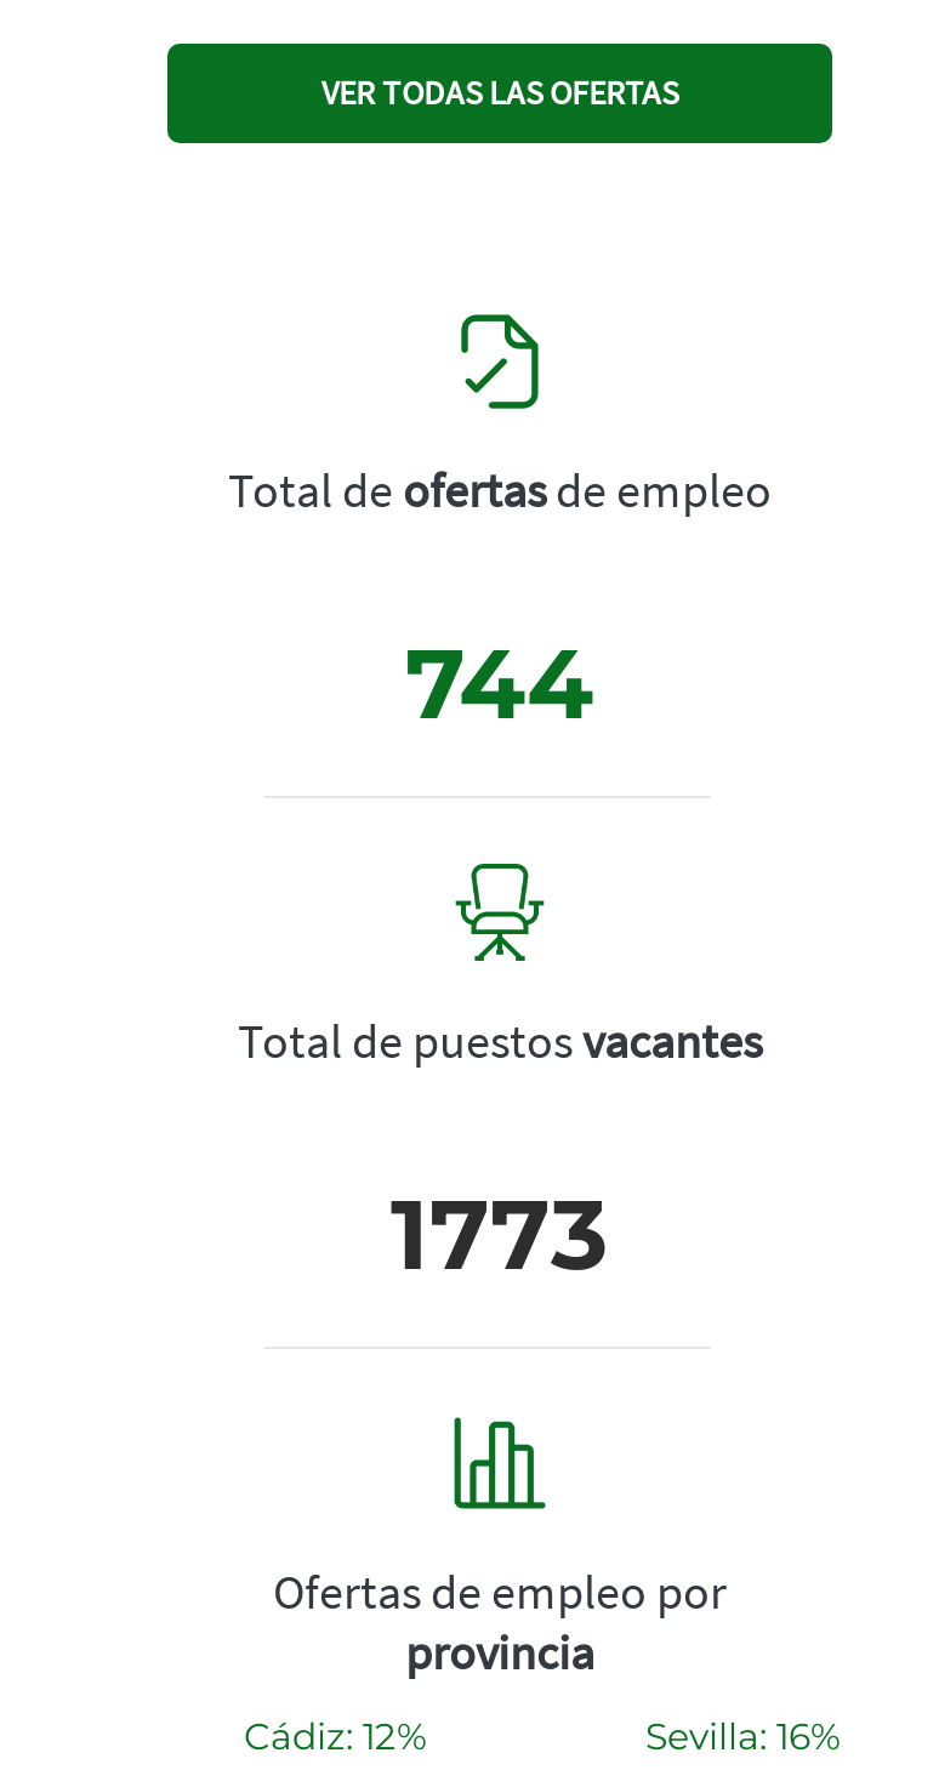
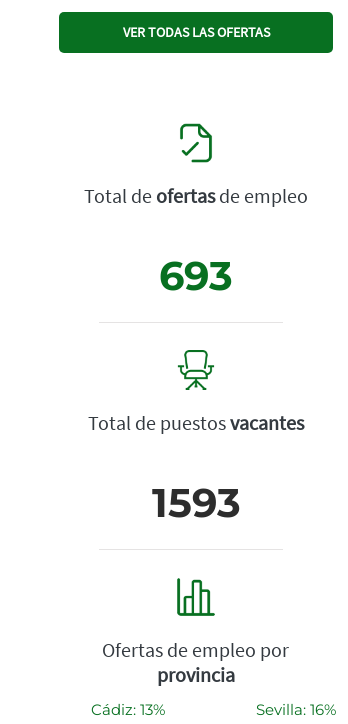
- 744
+ 693

- 1773
+ 1593

- Cádiz: 12%
+ Cádiz: 13%
